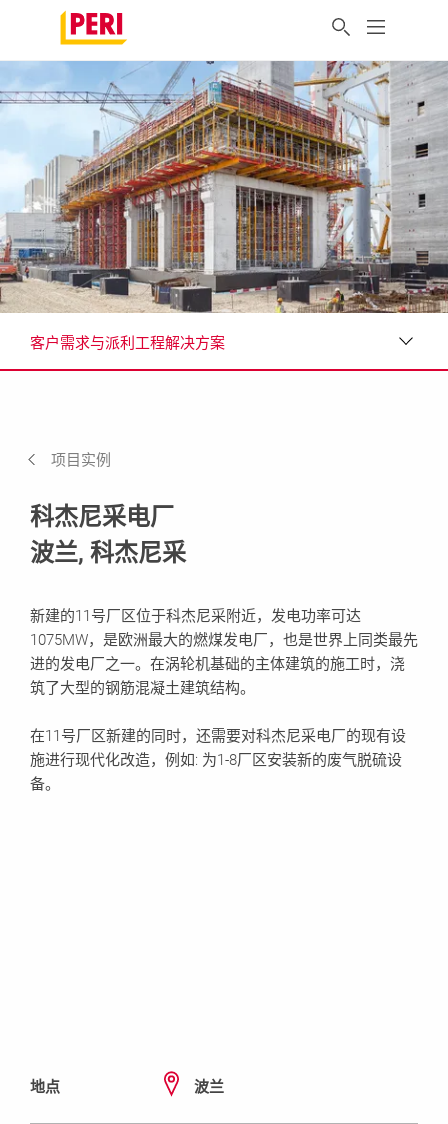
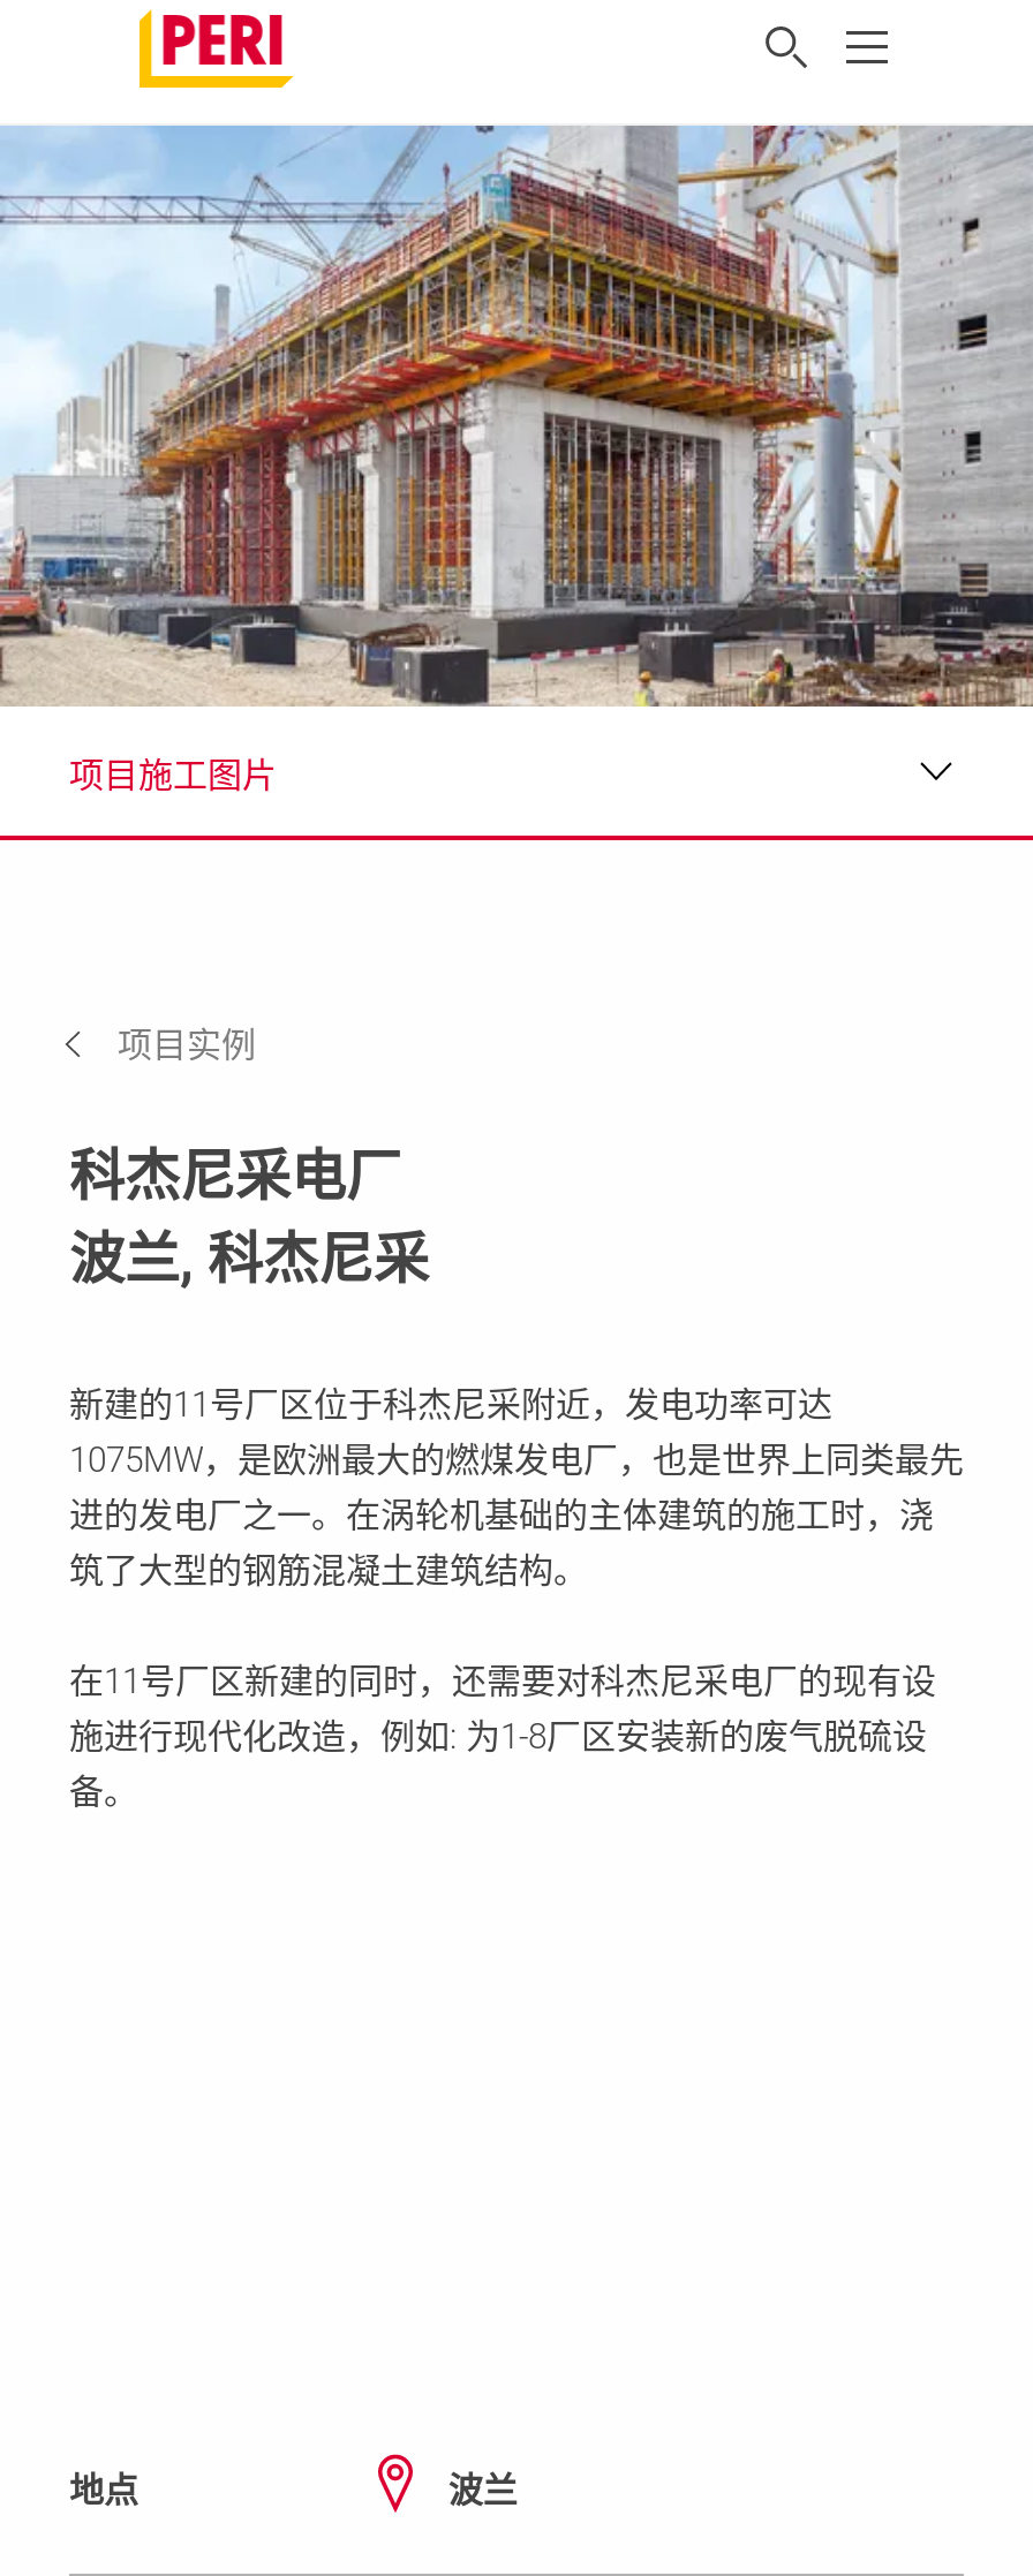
- 客户需求与派利工程解决方案
+ 项目施工图片
